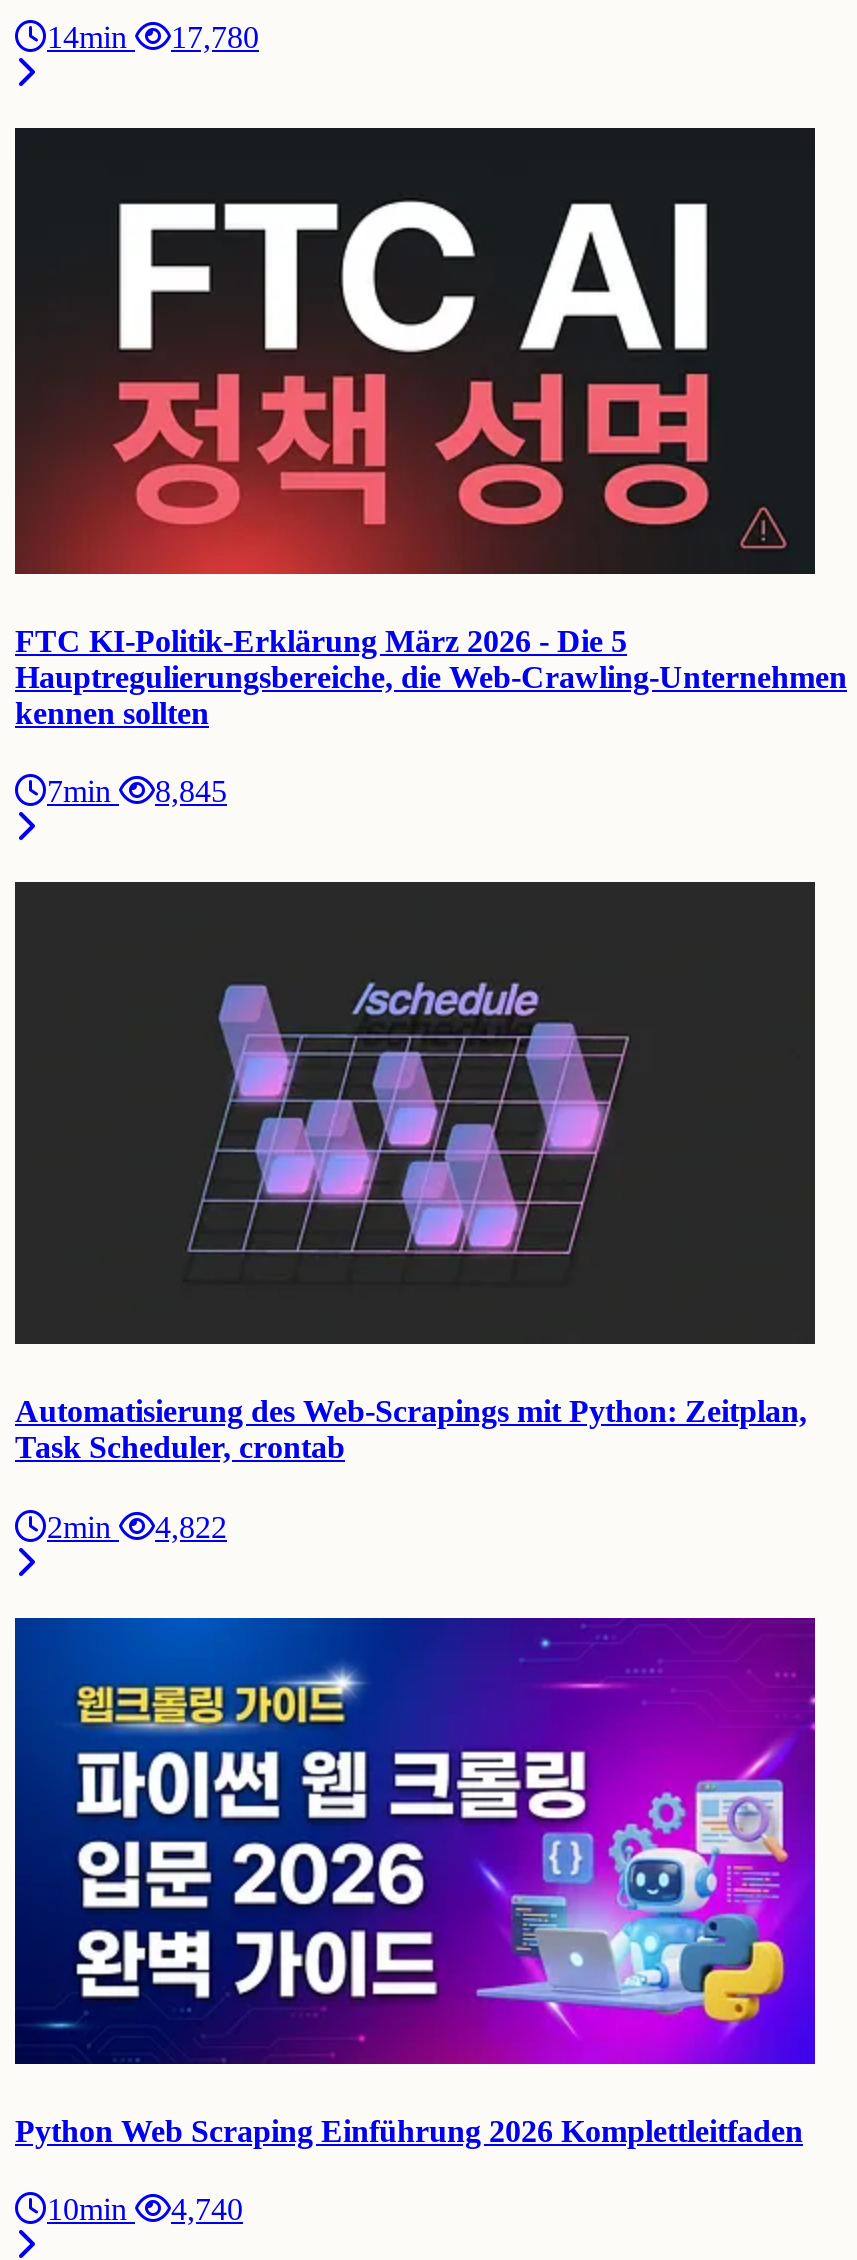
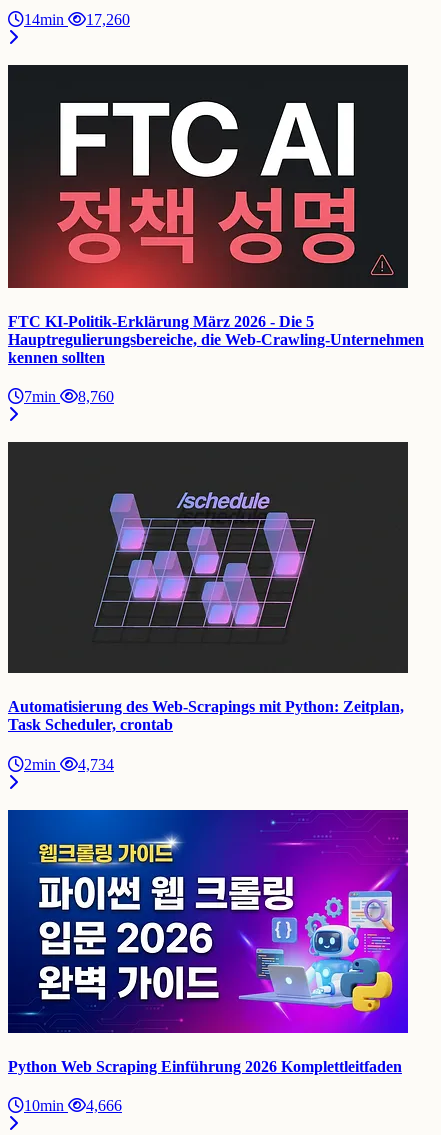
- 14min 17,780
+ 14min 17,260

- 7min 8,845
+ 7min 8,760

- 2min 4,822
+ 2min 4,734

- 10min 4,740
+ 10min 4,666
